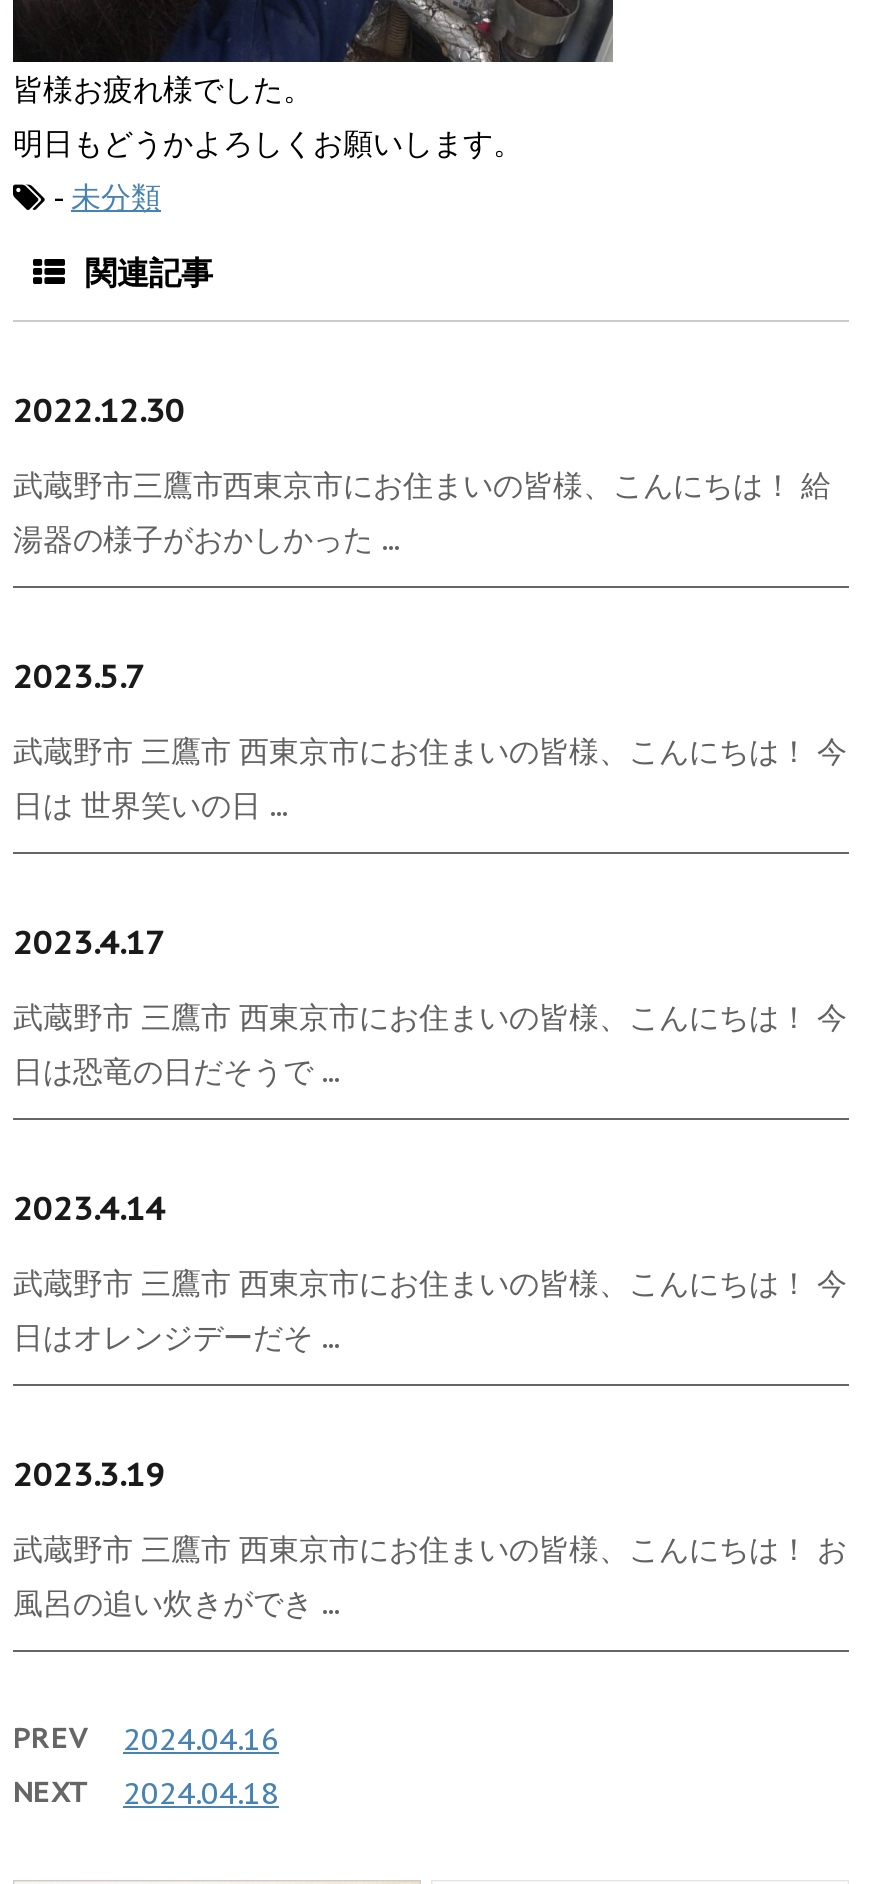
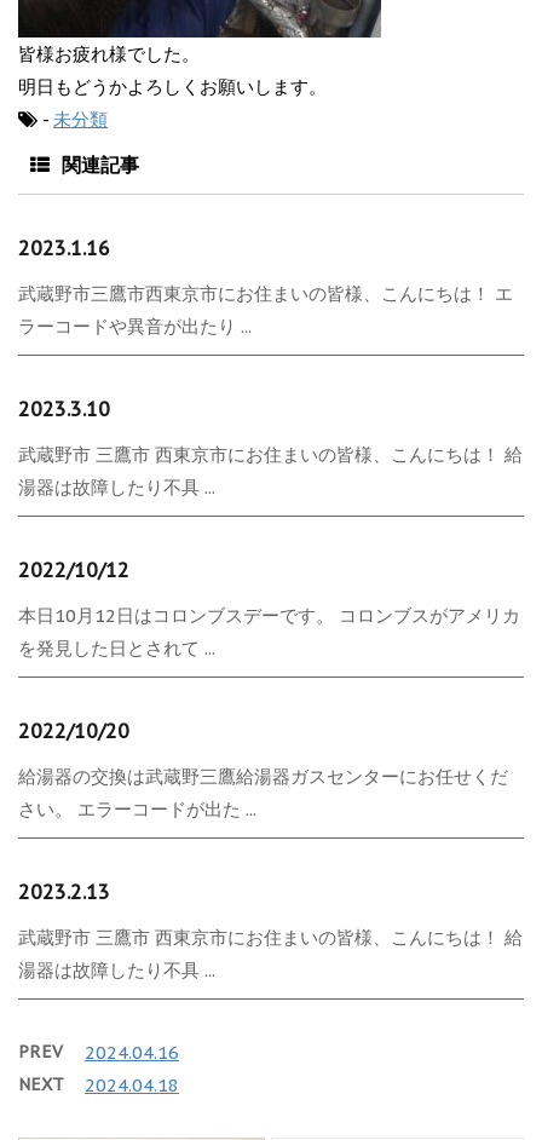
- 2022.12.30
+ 2023.1.16

- 武蔵野市三鷹市西東京市にお住まいの皆様、こんにちは！ 給
- 湯器の様子がおかしかった ...
+ 武蔵野市三鷹市西東京市にお住まいの皆様、こんにちは！ エ
+ ラーコードや異音が出たり ...

- 2023.5.7
+ 2023.3.10

- 武蔵野市 三鷹市 西東京市にお住まいの皆様、こんにちは！ 今
- 日は 世界笑いの日 ...
+ 武蔵野市 三鷹市 西東京市にお住まいの皆様、こんにちは！ 給
+ 湯器は故障したり不具 ...

- 2023.4.17
+ 2022/10/12

- 武蔵野市 三鷹市 西東京市にお住まいの皆様、こんにちは！ 今
- 日は恐竜の日だそうで ...
+ 本日10月12日はコロンブスデーです。 コロンブスがアメリカ
+ を発見した日とされて ...

- 2023.4.14
+ 2022/10/20

- 武蔵野市 三鷹市 西東京市にお住まいの皆様、こんにちは！ 今
- 日はオレンジデーだそ ...
+ 給湯器の交換は武蔵野三鷹給湯器ガスセンターにお任せくだ
+ さい。 エラーコードが出た ...

- 2023.3.19
+ 2023.2.13

- 武蔵野市 三鷹市 西東京市にお住まいの皆様、こんにちは！ お
- 風呂の追い炊きができ ...
+ 武蔵野市 三鷹市 西東京市にお住まいの皆様、こんにちは！ 給
+ 湯器は故障したり不具 ...
